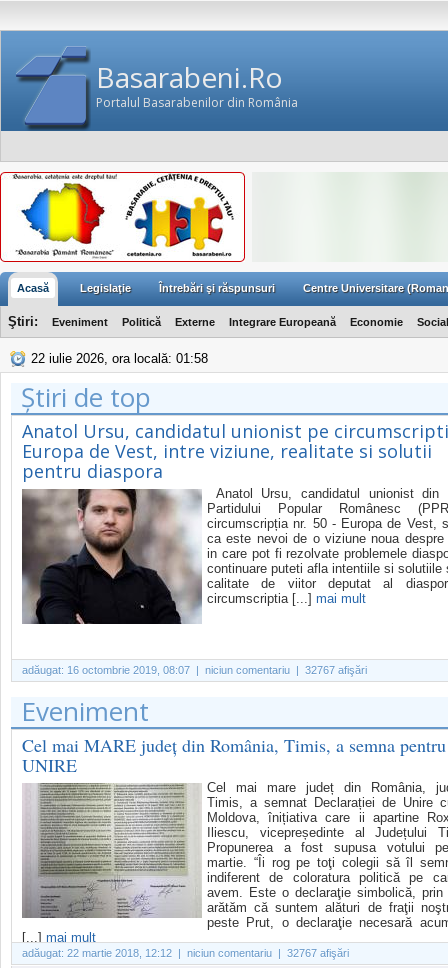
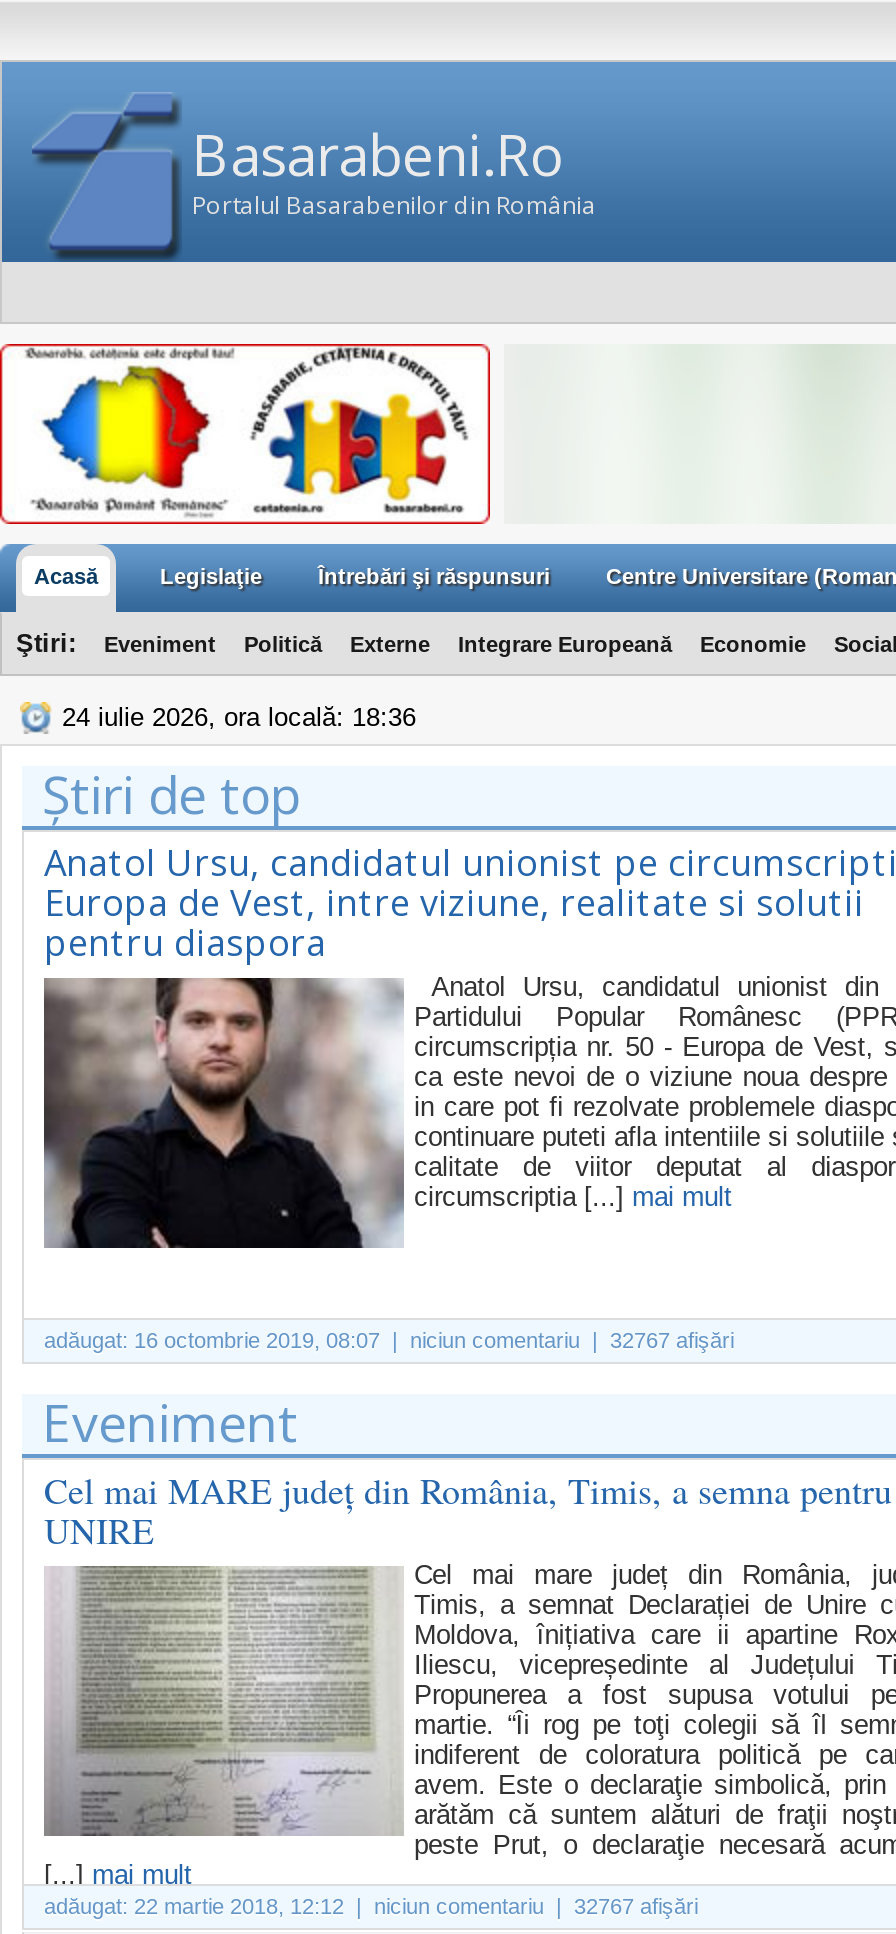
- 22 iulie 2026, ora locală: 01:58
+ 24 iulie 2026, ora locală: 18:36
